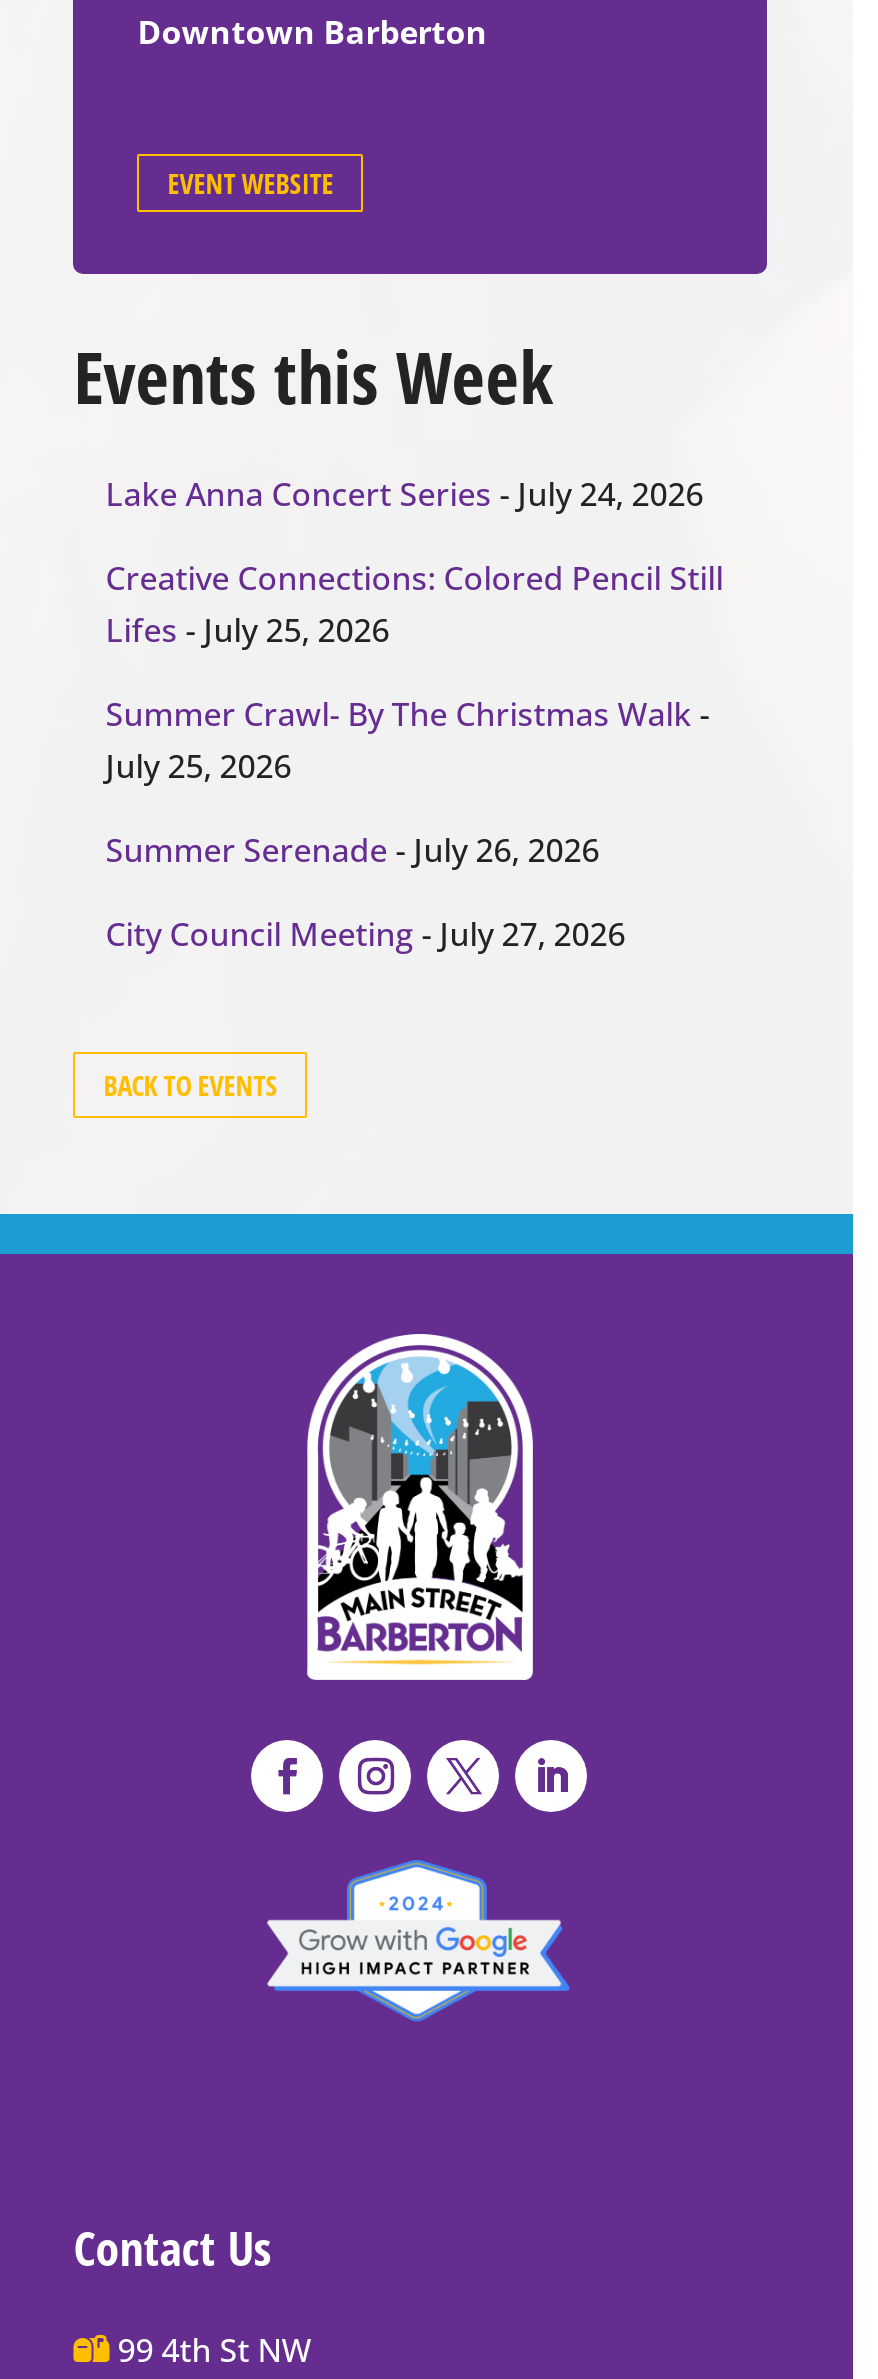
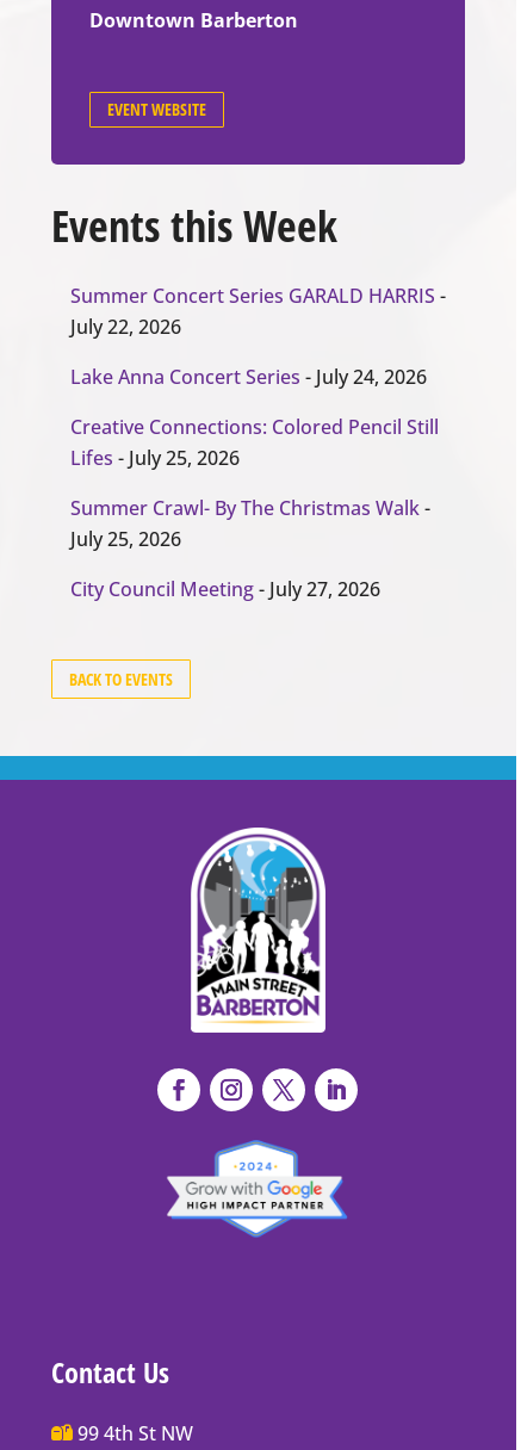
+ Summer Concert Series GARALD HARRIS -
+ July 22, 2026

moved down: Lake Anna Concert Series - July 24, 2026 | Creative Connections: Colored Pencil Still | Lifes - July 25, 2026 | Summer Crawl- By The Christmas Walk - | July 25, 2026

- Summer Serenade - July 26, 2026
